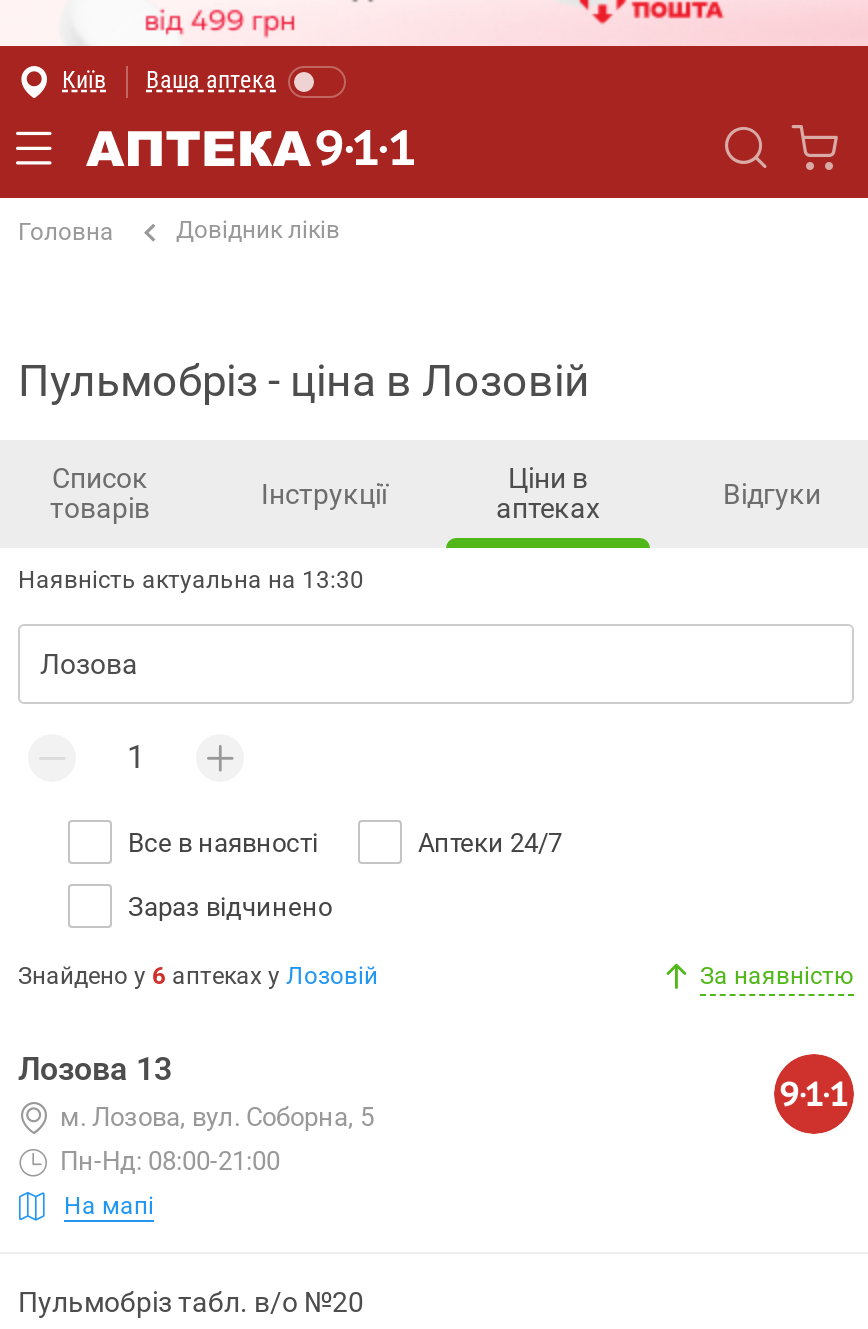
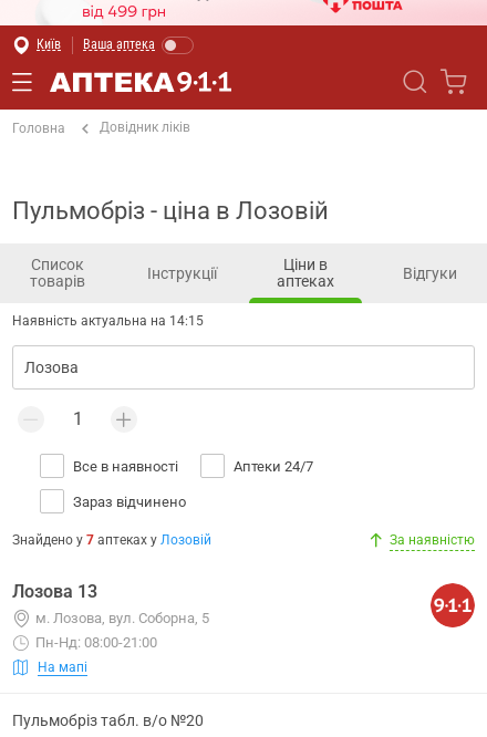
- Наявність актуальна на 13:30
+ Наявність актуальна на 14:15

- Знайдено у 6 аптеках у Лозовій
+ Знайдено у 7 аптеках у Лозовій
